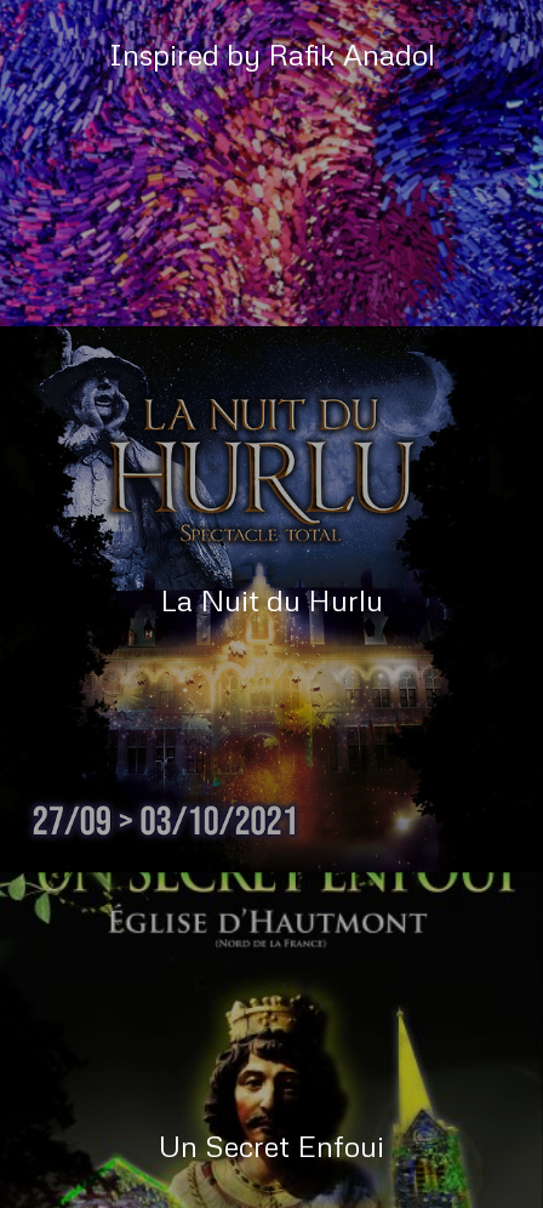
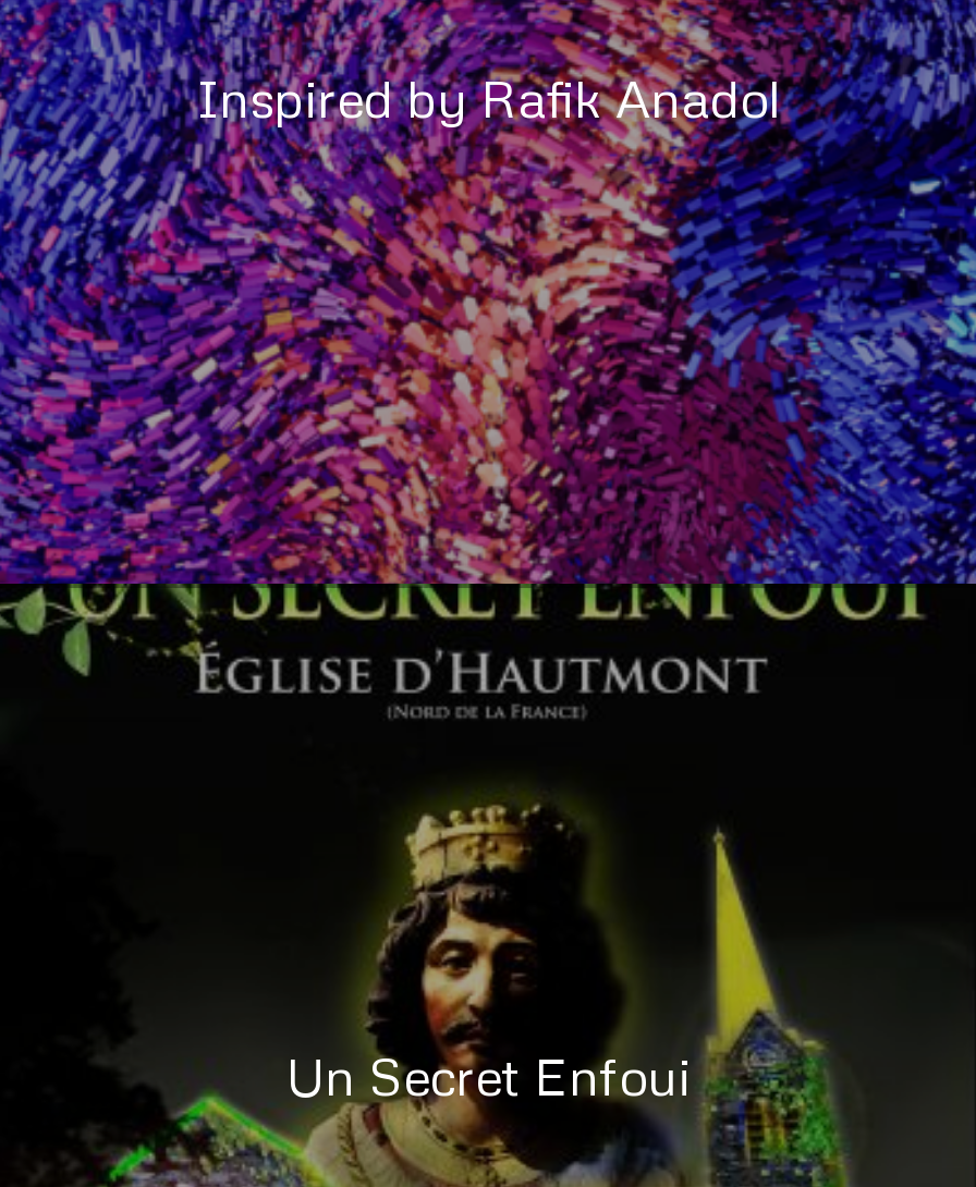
- [image]
- La Nuit du Hurlu
